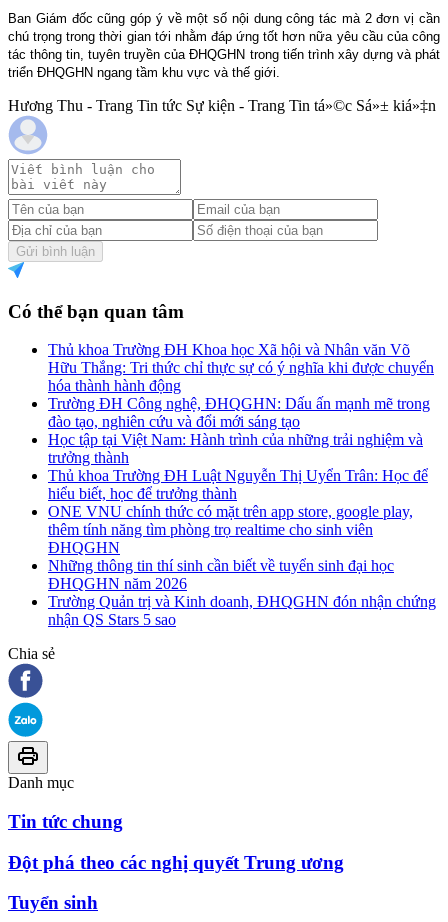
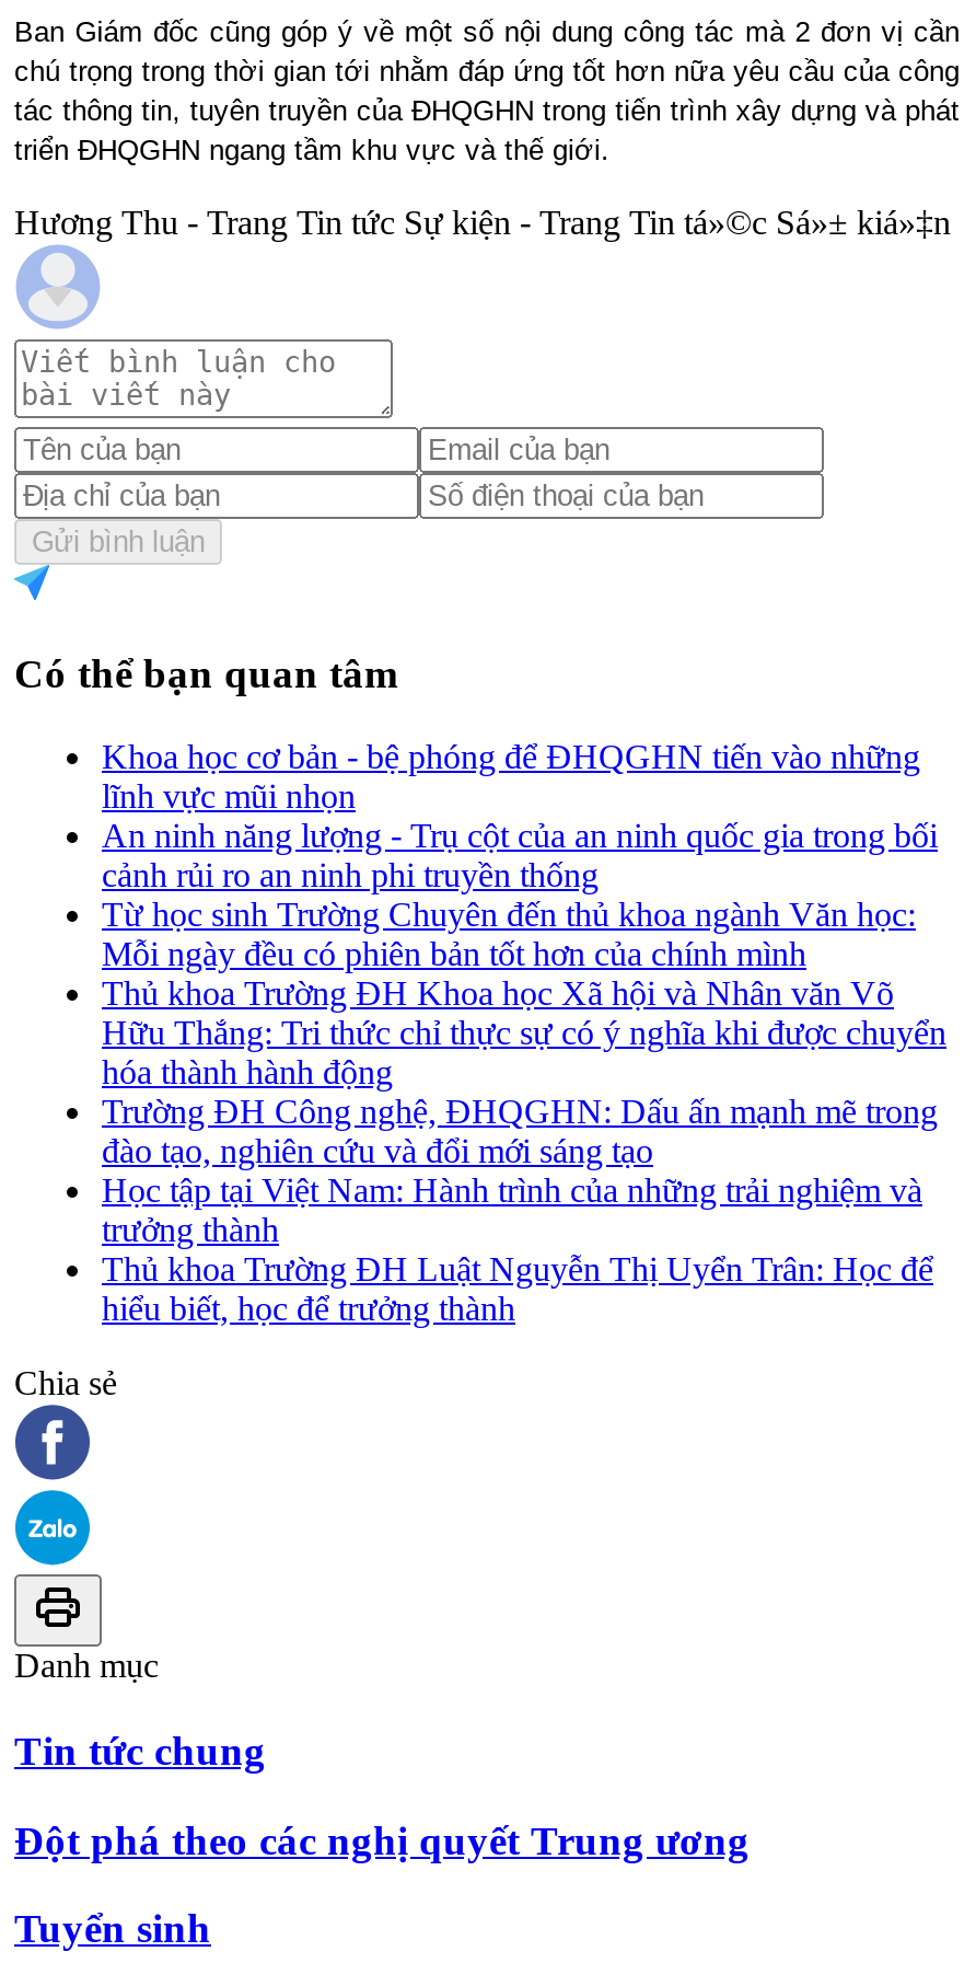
+ Khoa học cơ bản - bệ phóng để ĐHQGHN tiến vào những
+ lĩnh vực mũi nhọn
+ An ninh năng lượng - Trụ cột của an ninh quốc gia trong bối
+ cảnh rủi ro an ninh phi truyền thống
+ Từ học sinh Trường Chuyên đến thủ khoa ngành Văn học:
+ Mỗi ngày đều có phiên bản tốt hơn của chính mình

moved down: Thủ khoa Trường ĐH Khoa học Xã hội và Nhân văn Võ | Hữu Thắng: Tri thức chỉ thực sự có ý nghĩa khi được chuyển | hóa thành hành động | ... | Thủ khoa Trường ĐH Luật Nguyễn Thị Uyển Trân: Học để | hiểu biết, học để trưởng thành

- ONE VNU chính thức có mặt trên app store, google play,
- thêm tính năng tìm phòng trọ realtime cho sinh viên
- ĐHQGHN
- Những thông tin thí sinh cần biết về tuyển sinh đại học
- ĐHQGHN năm 2026
- Trường Quản trị và Kinh doanh, ĐHQGHN đón nhận chứng
- nhận QS Stars 5 sao
